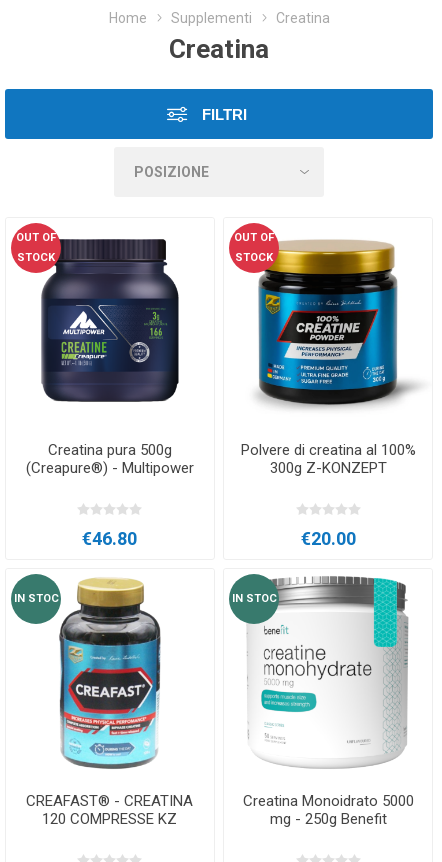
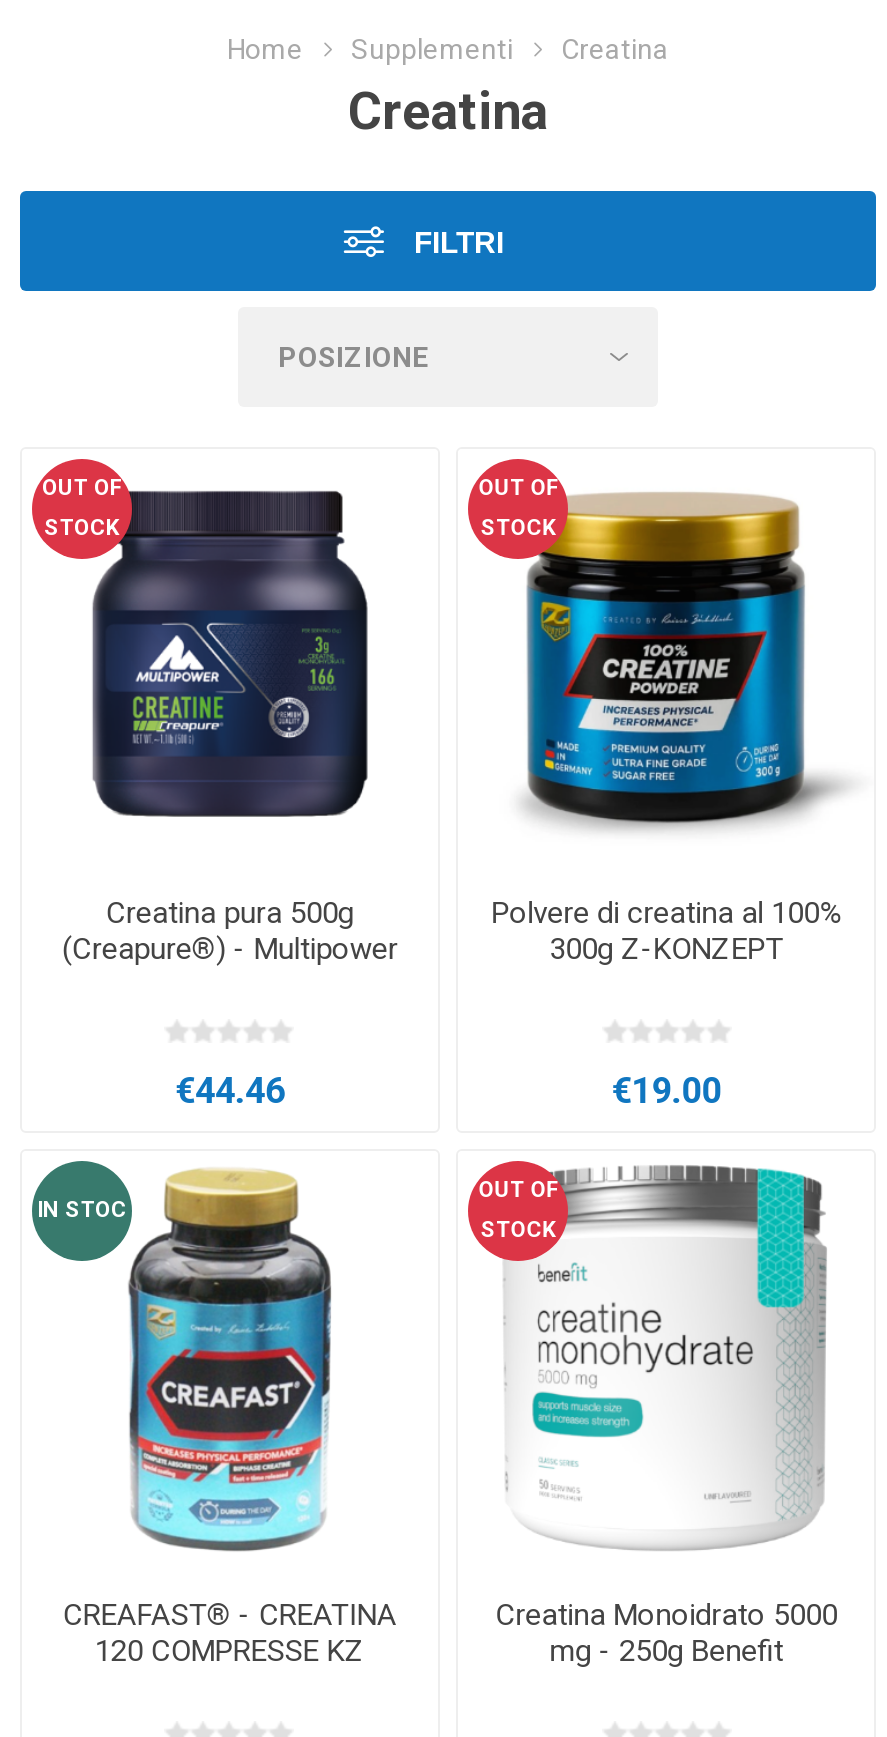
- €46.80
+ €44.46

- €20.00
+ €19.00

- IN STOC
+ OUT OF
+ STOCK
